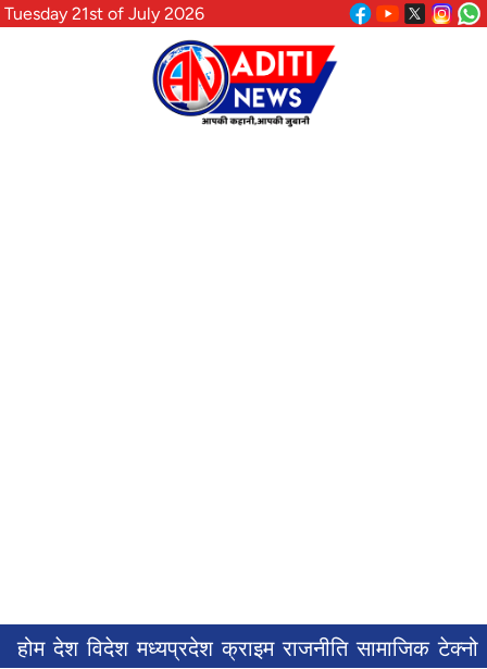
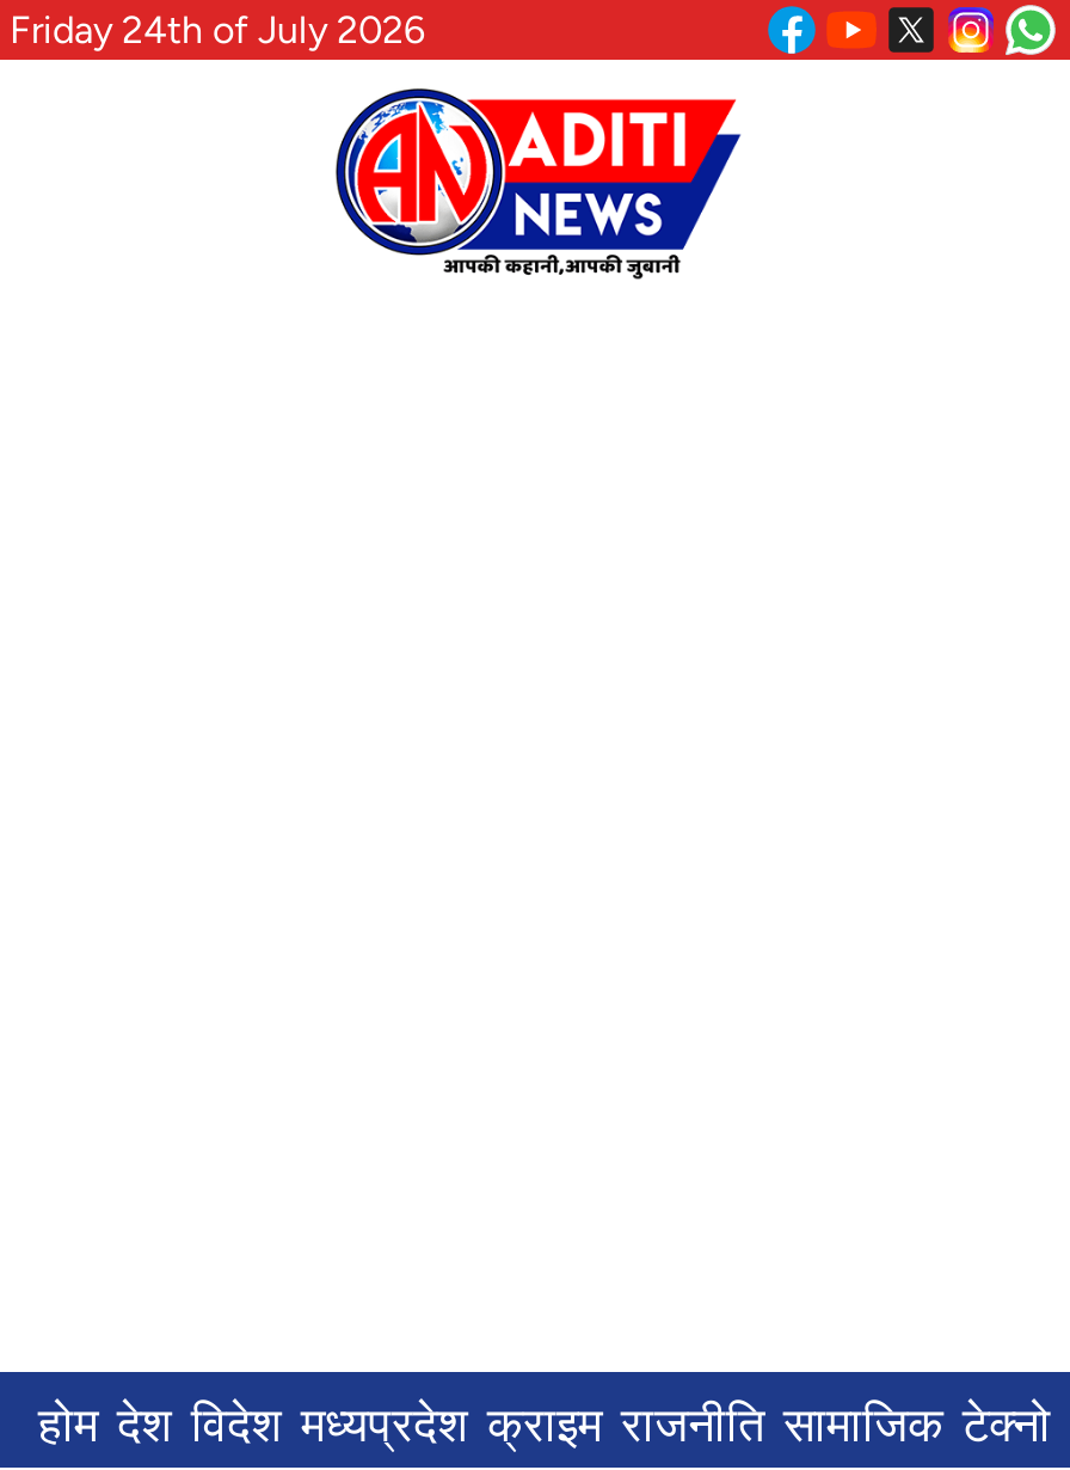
- Tuesday 21st of July 2026
+ Friday 24th of July 2026
